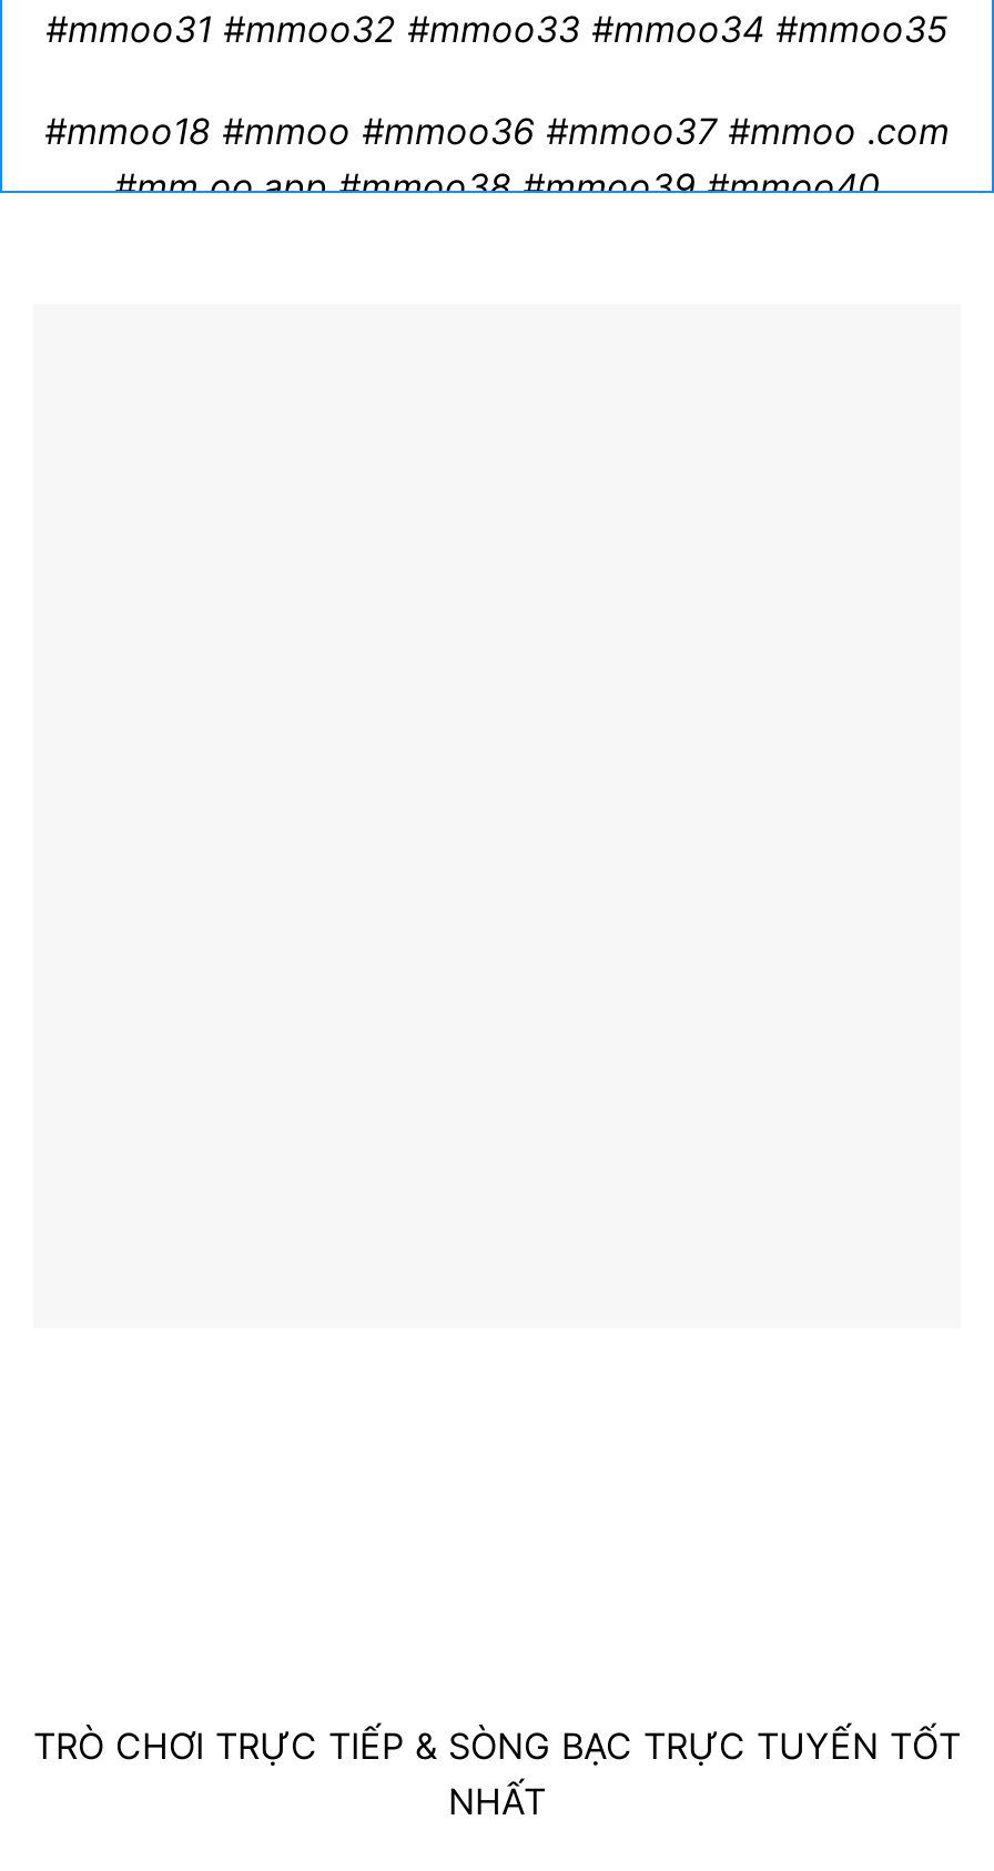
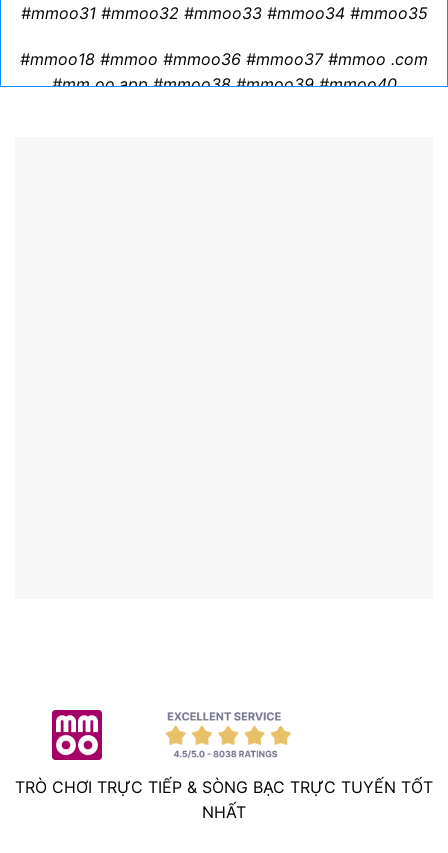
+ [image]

+ [image]
